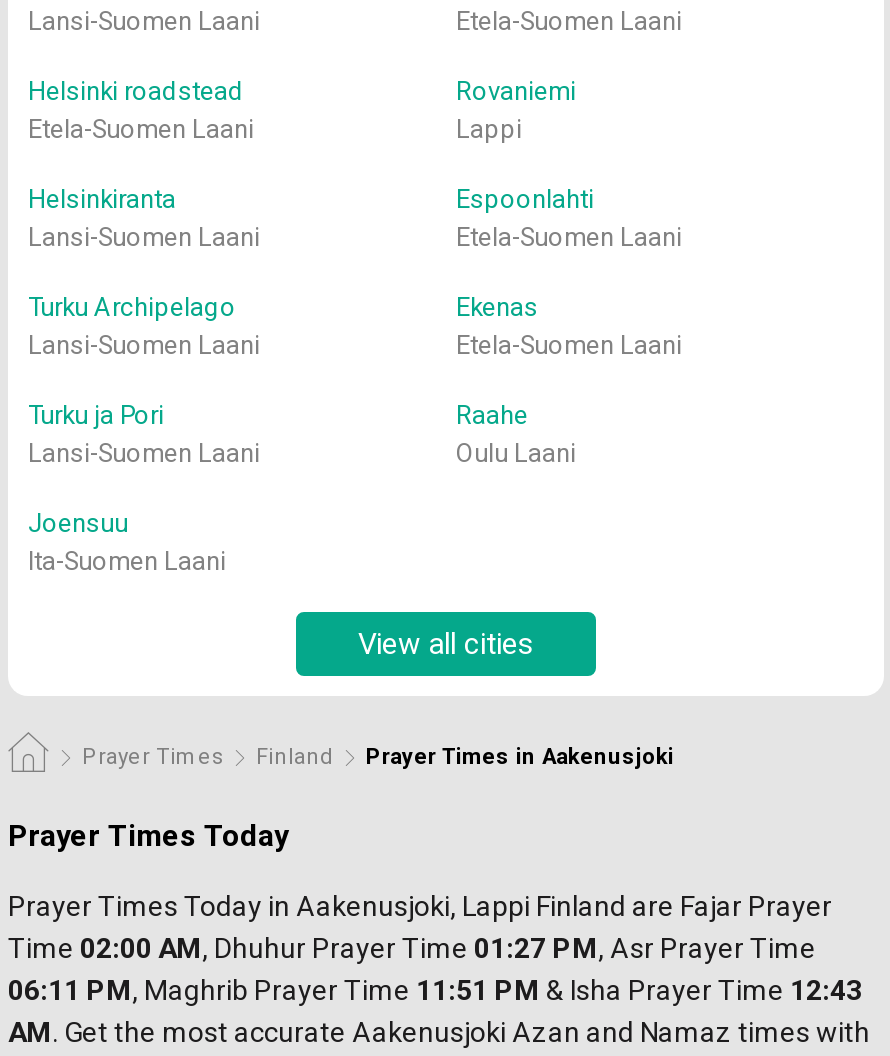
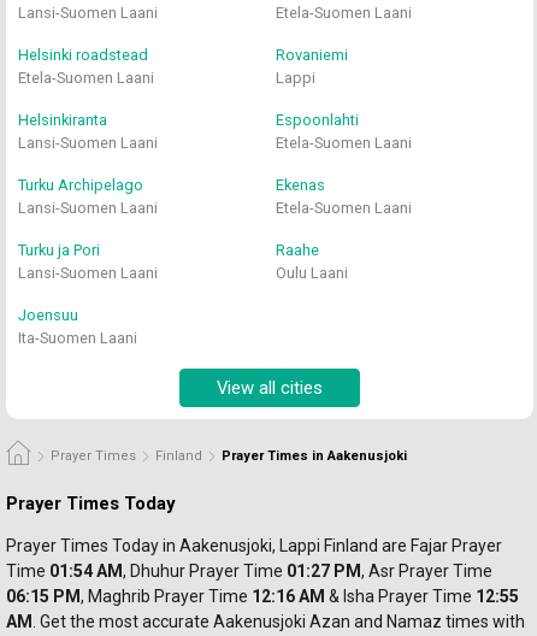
- Time 02:00 AM, Dhuhur Prayer Time 01:27 PM, Asr Prayer
+ Time 01:54 AM, Dhuhur Prayer Time 01:27 PM, Asr Prayer

- 06:11 PM, Maghrib Prayer Time 11:51 PM & Isha Prayer Time 12:43
+ 06:15 PM, Maghrib Prayer Time 12:16 AM & Isha Prayer Time 12:55
